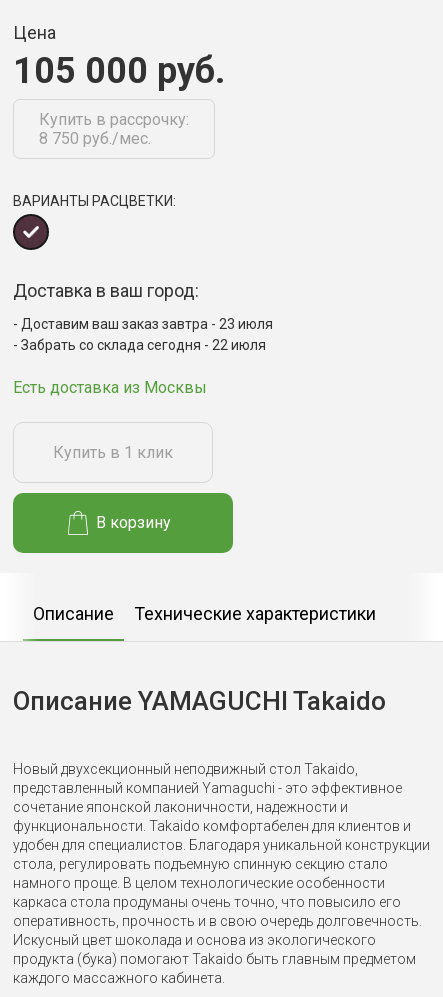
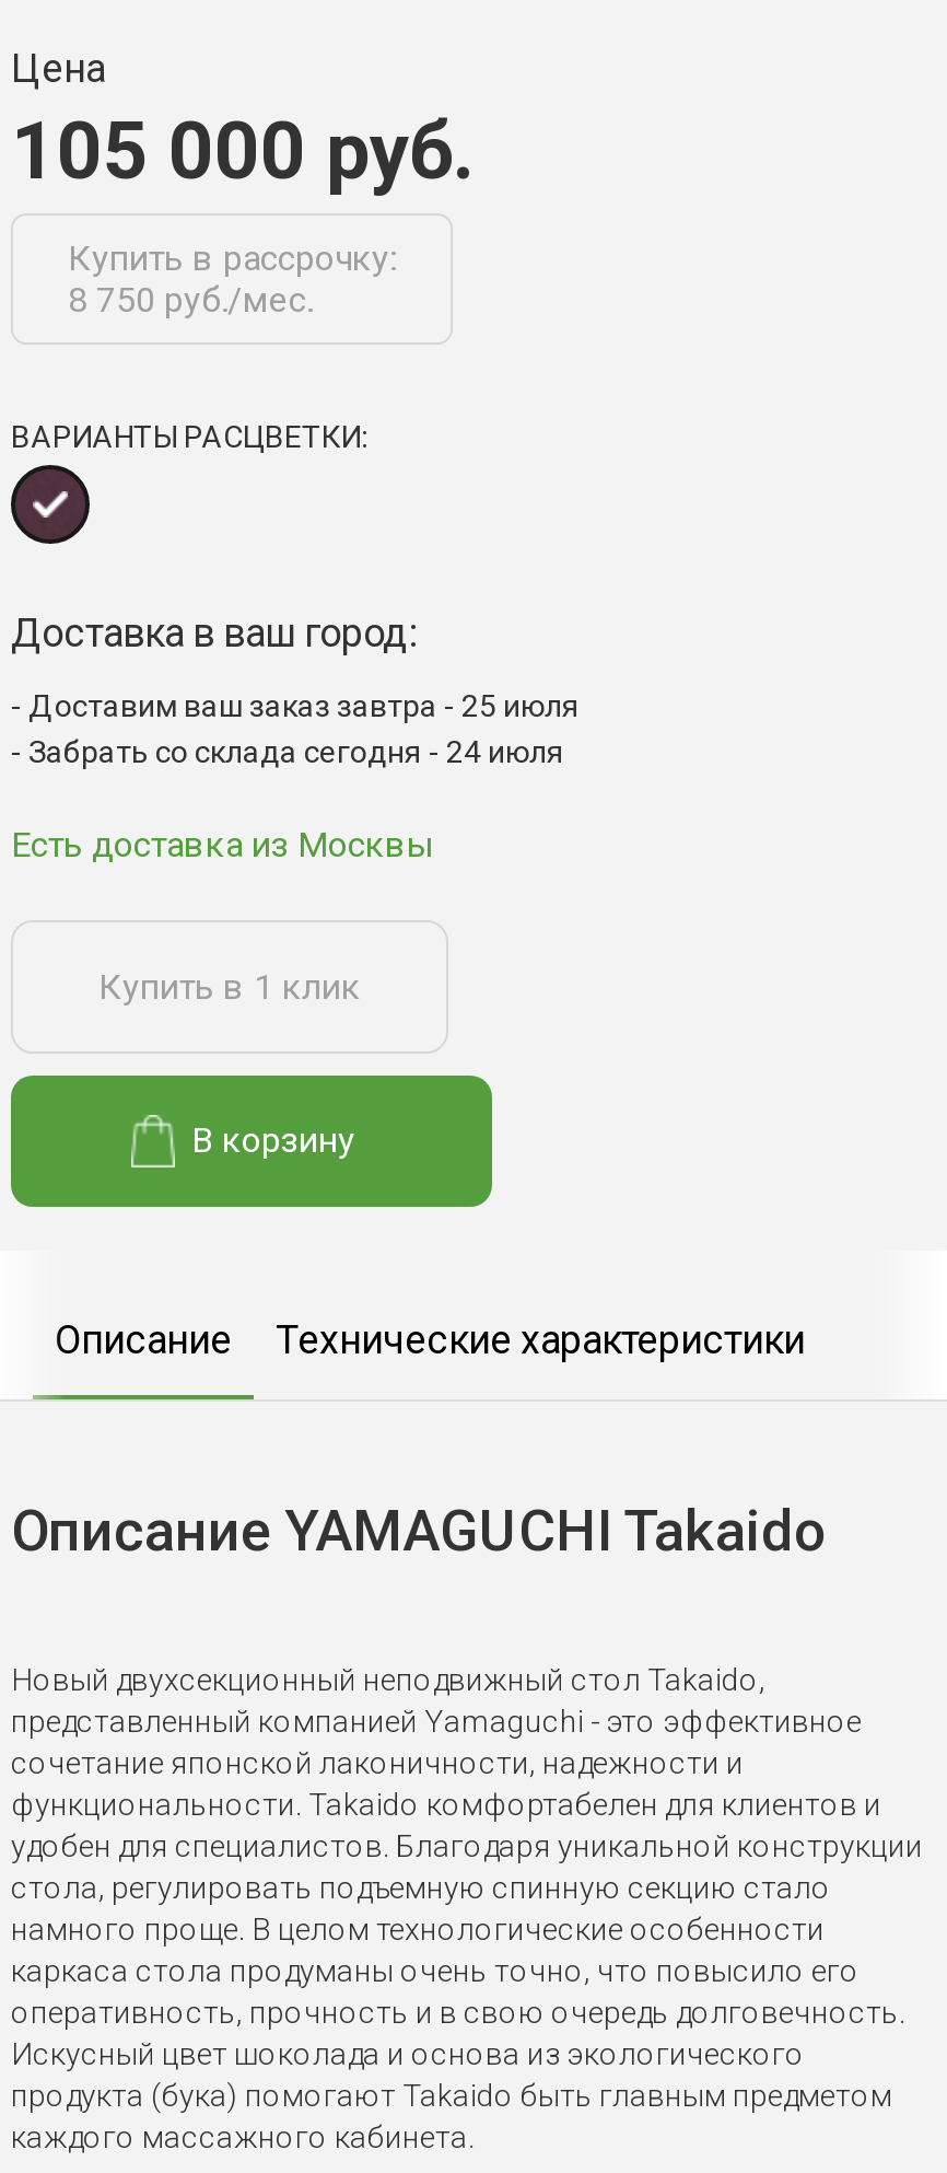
- Доставим ваш заказ завтра - 23 июля
+ Доставим ваш заказ завтра - 25 июля

- Забрать со склада сегодня - 22 июля
+ Забрать со склада сегодня - 24 июля
